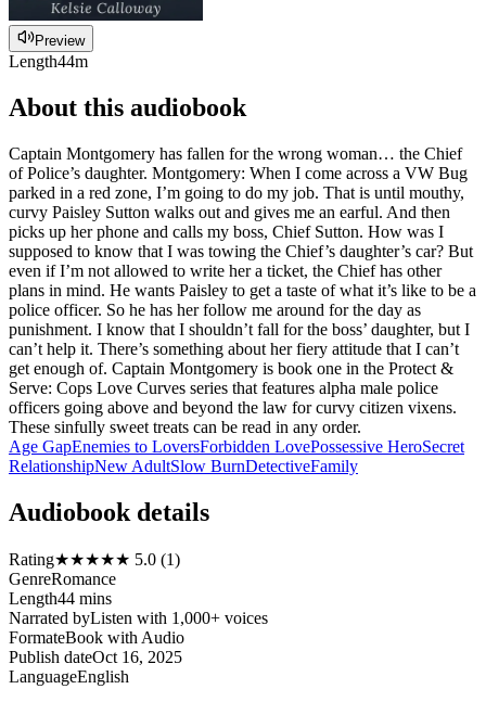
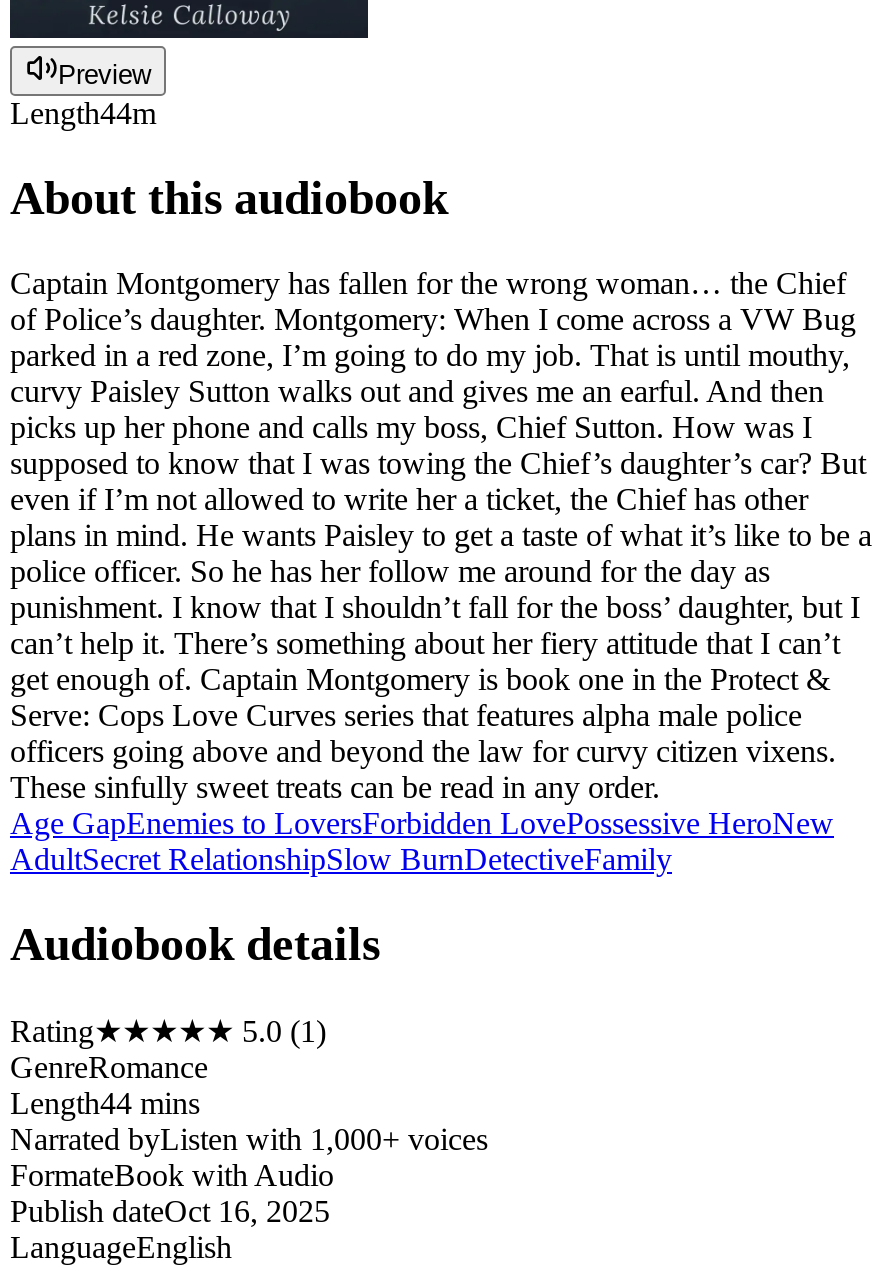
- Age GapEnemies to LoversForbidden LovePossessive HeroSecret
+ Age GapEnemies to LoversForbidden LovePossessive HeroNew

- RelationshipNew AdultSlow BurnDetectiveFamily
+ AdultSecret RelationshipSlow BurnDetectiveFamily
